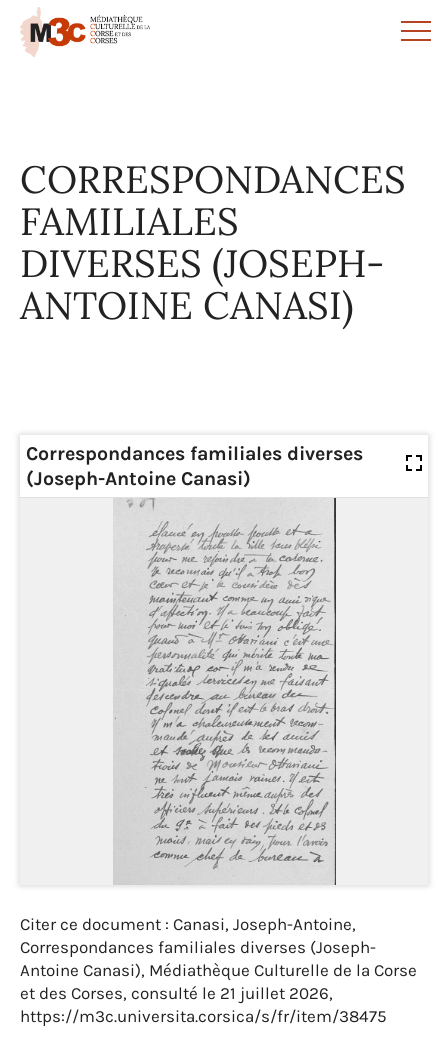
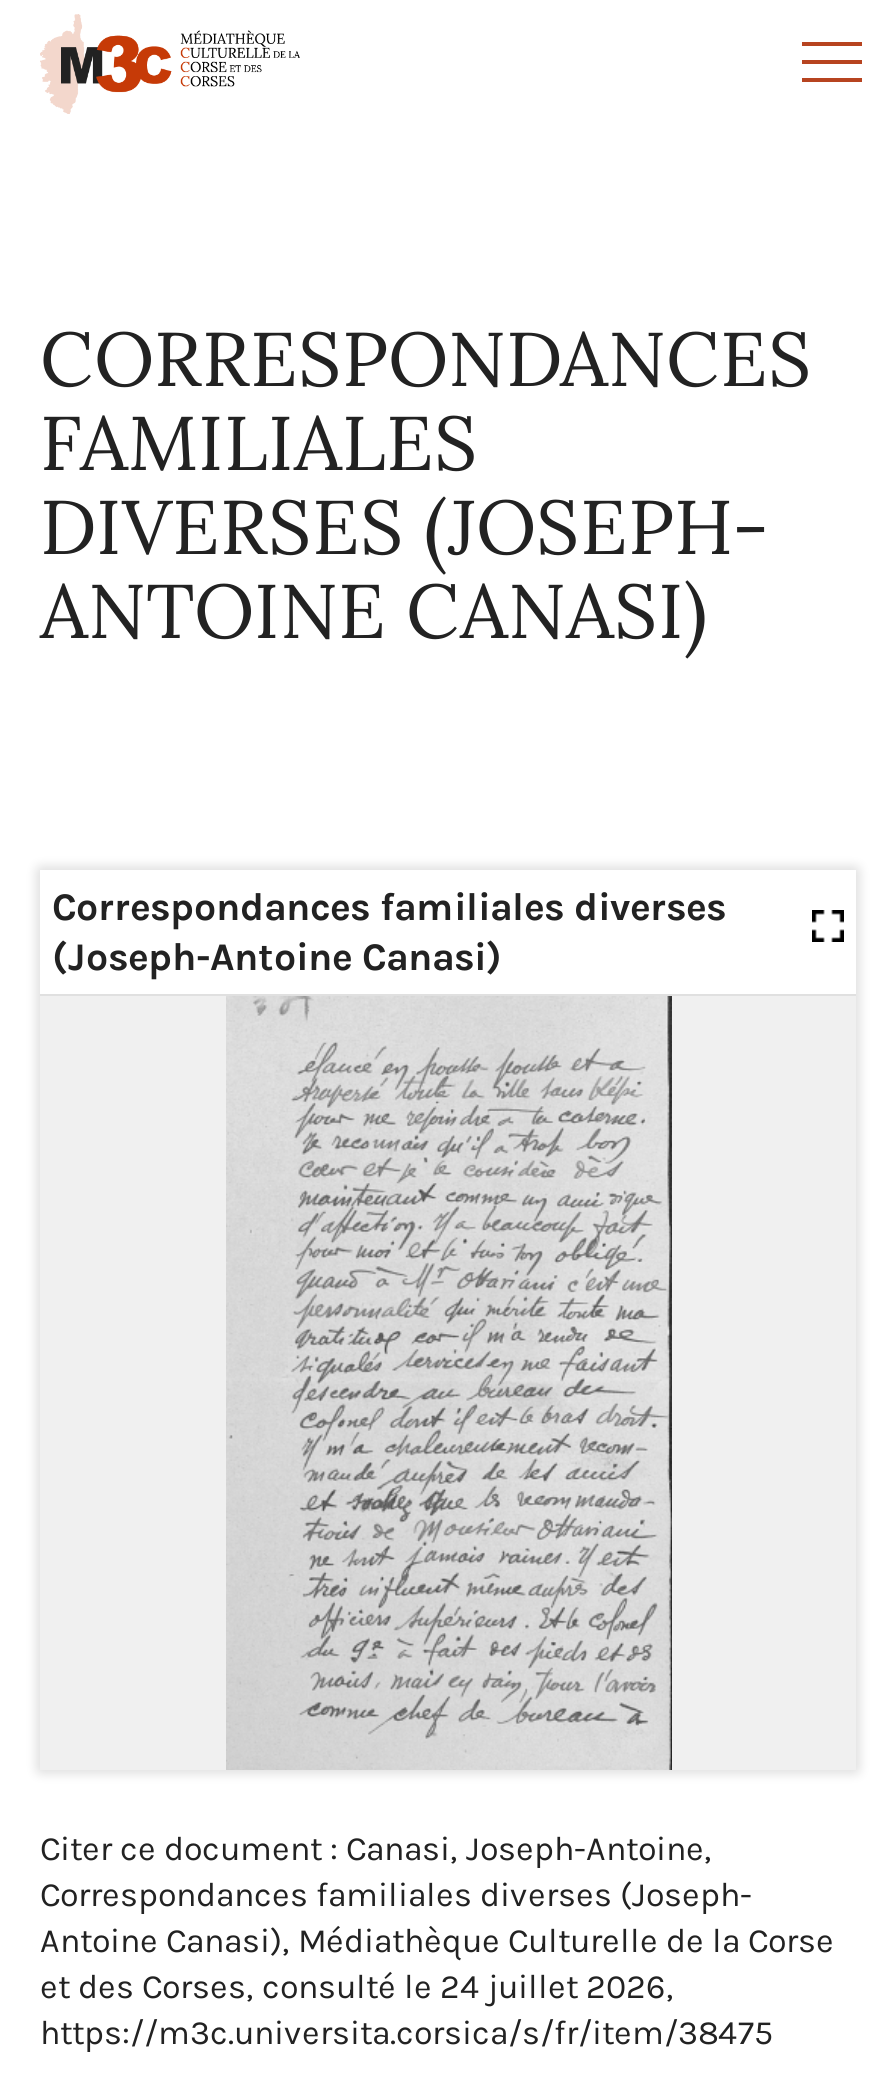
- et des Corses, consulté le 21 juillet 2026,
+ et des Corses, consulté le 24 juillet 2026,
